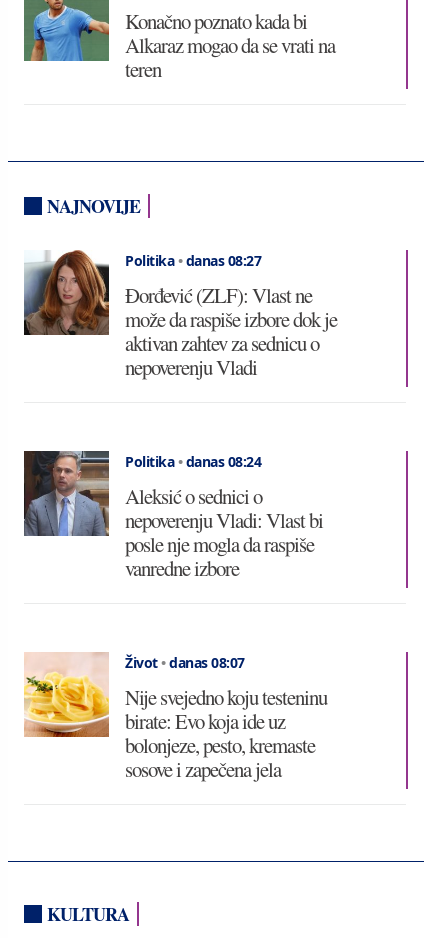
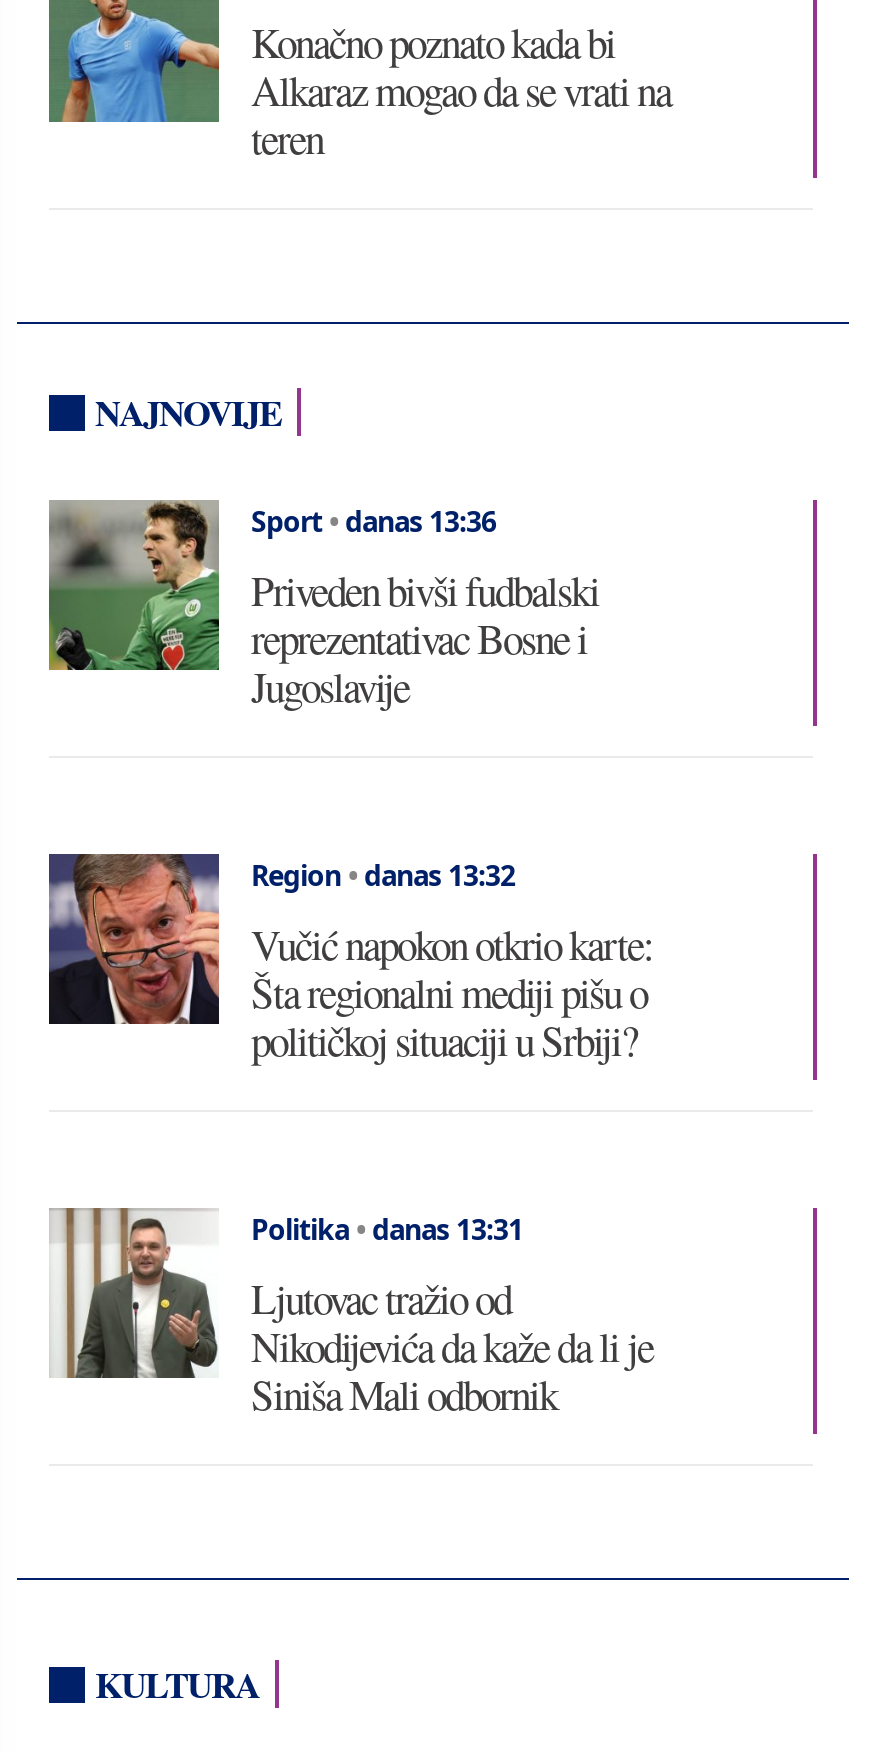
- [image]
- Politika • danas 08:27
- Đorđević (ZLF): Vlast ne
- može da raspiše izbore dok je
- aktivan zahtev za sednicu o
- nepoverenju Vladi
+ [image]
+ Sport • danas 13:36
+ Priveden bivši fudbalski
+ reprezentativac Bosne i
+ Jugoslavije

- [image]
- Politika • danas 08:24
- Aleksić o sednici o
- nepoverenju Vladi: Vlast bi
- posle nje mogla da raspiše
- vanredne izbore
+ [image]
+ Region • danas 13:32
+ Vučić napokon otkrio karte:
+ Šta regionalni mediji pišu o
+ političkoj situaciji u Srbiji?

- [image]
- Život • danas 08:07
- Nije svejedno koju testeninu
- birate: Evo koja ide uz
- bolonjeze, pesto, kremaste
- sosove i zapečena jela
+ [image]
+ Politika • danas 13:31
+ Ljutovac tražio od
+ Nikodijevića da kaže da li je
+ Siniša Mali odbornik
